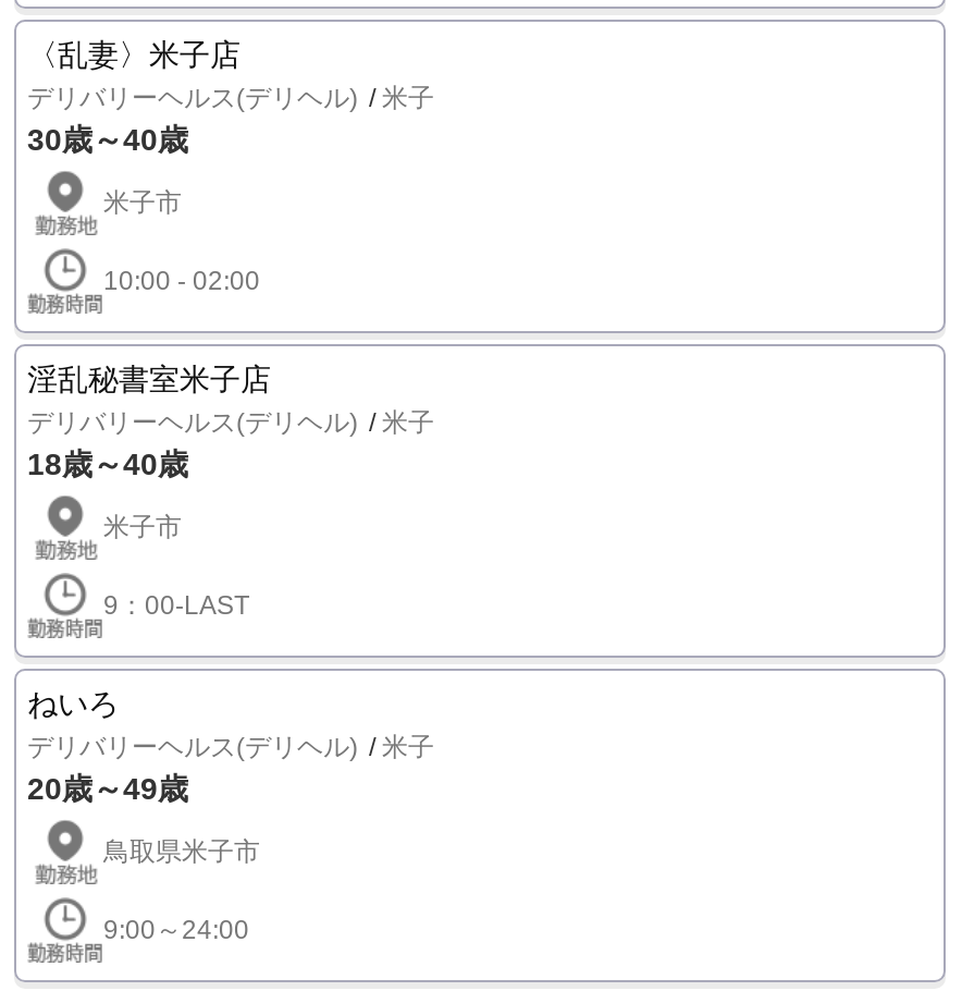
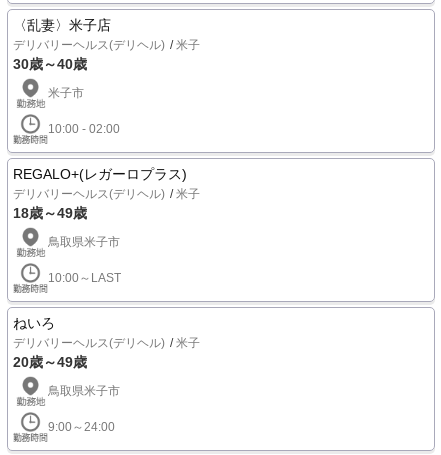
- 淫乱秘書室米子店
+ REGALO+(レガーロプラス)

- 18歳～40歳
+ 18歳～49歳

- 米子市
+ 鳥取県米子市

- 9：00‐LAST
+ 10:00～LAST
